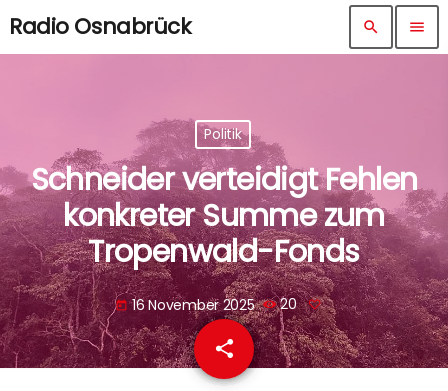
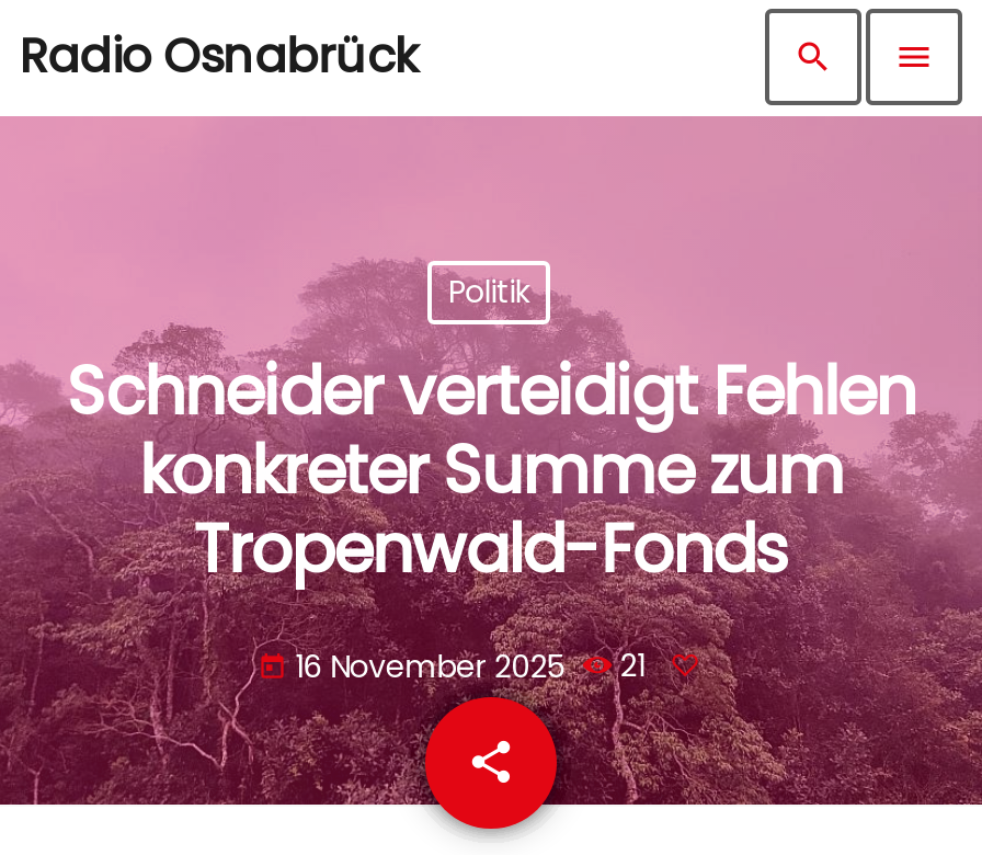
- 20
+ 21
